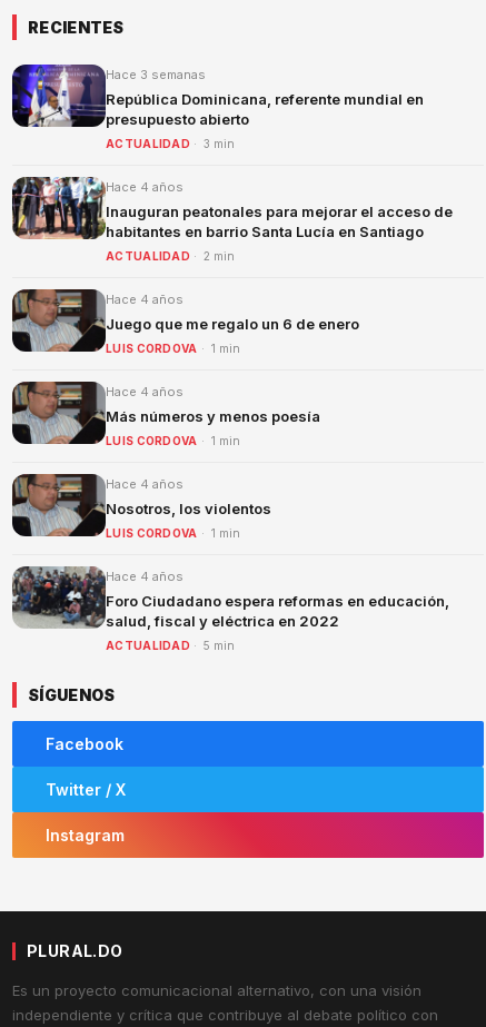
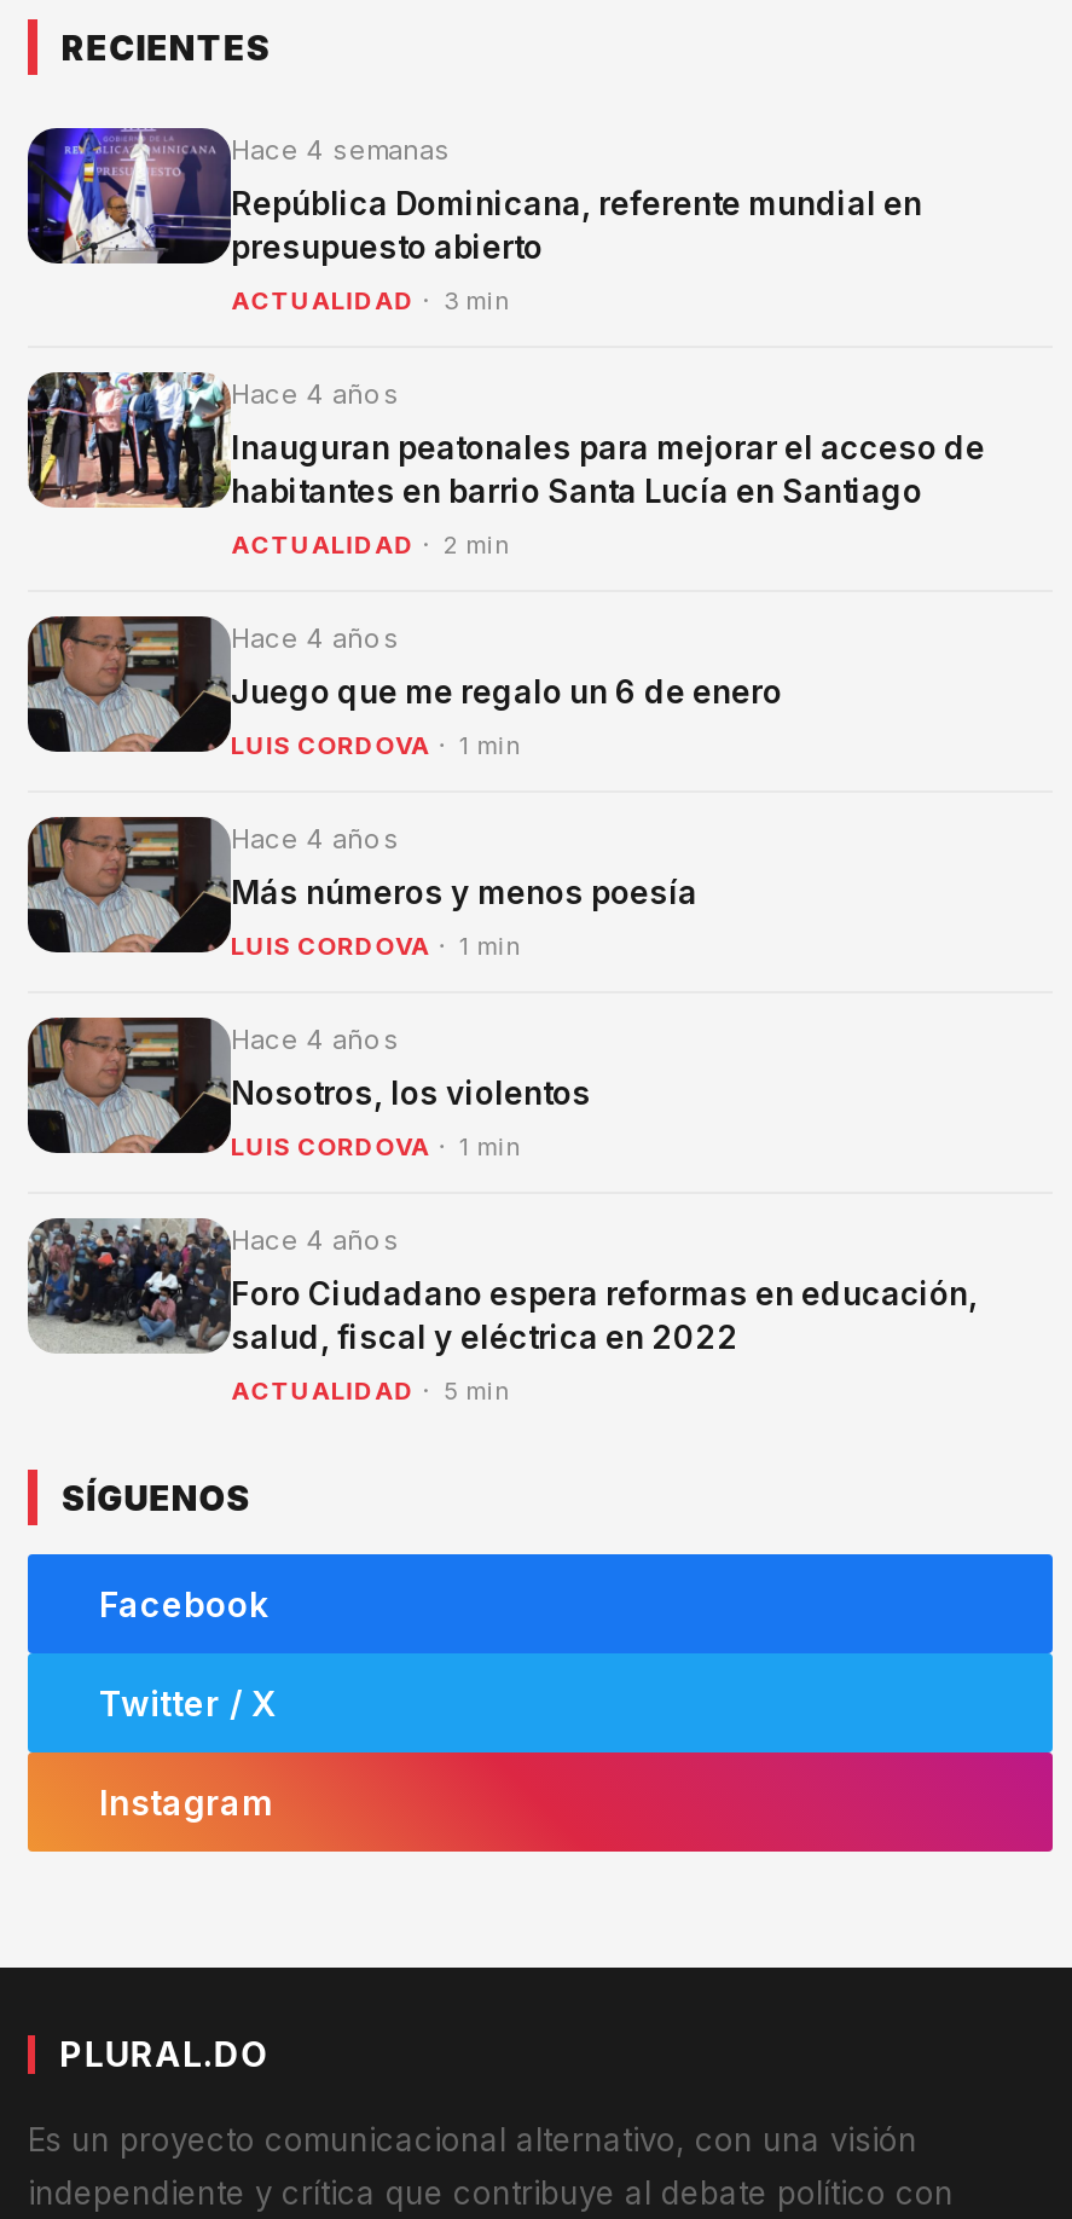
- Hace 3 semanas
+ Hace 4 semanas
